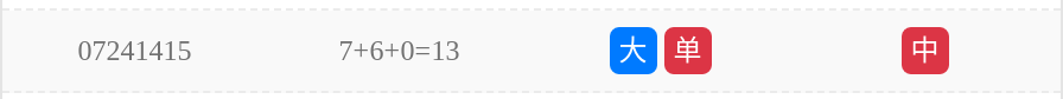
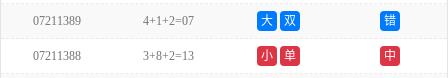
- 07241415
+ 07211389

- 7+6+0=13
+ 4+1+2=07

+ 双
+ 错
+ 07211388
+ 3+8+2=13
+ 小
